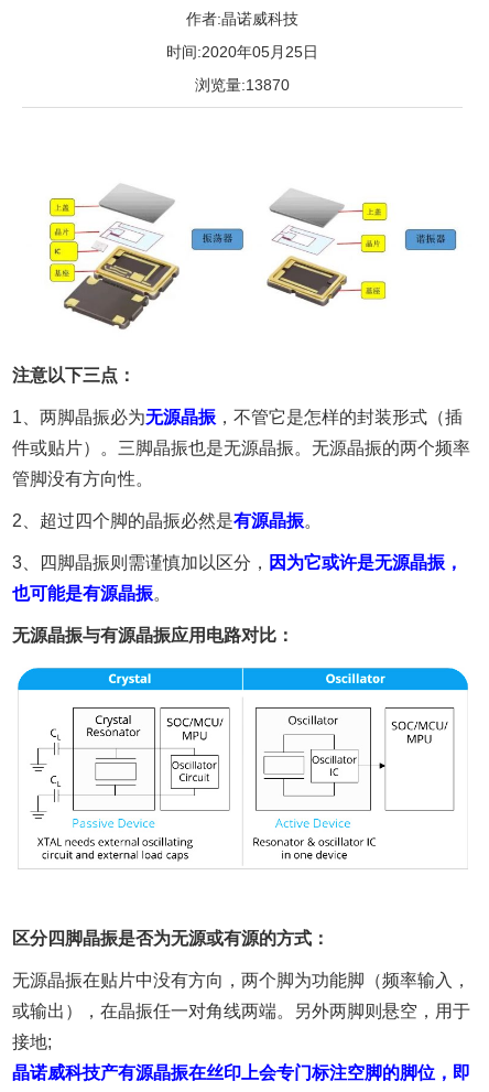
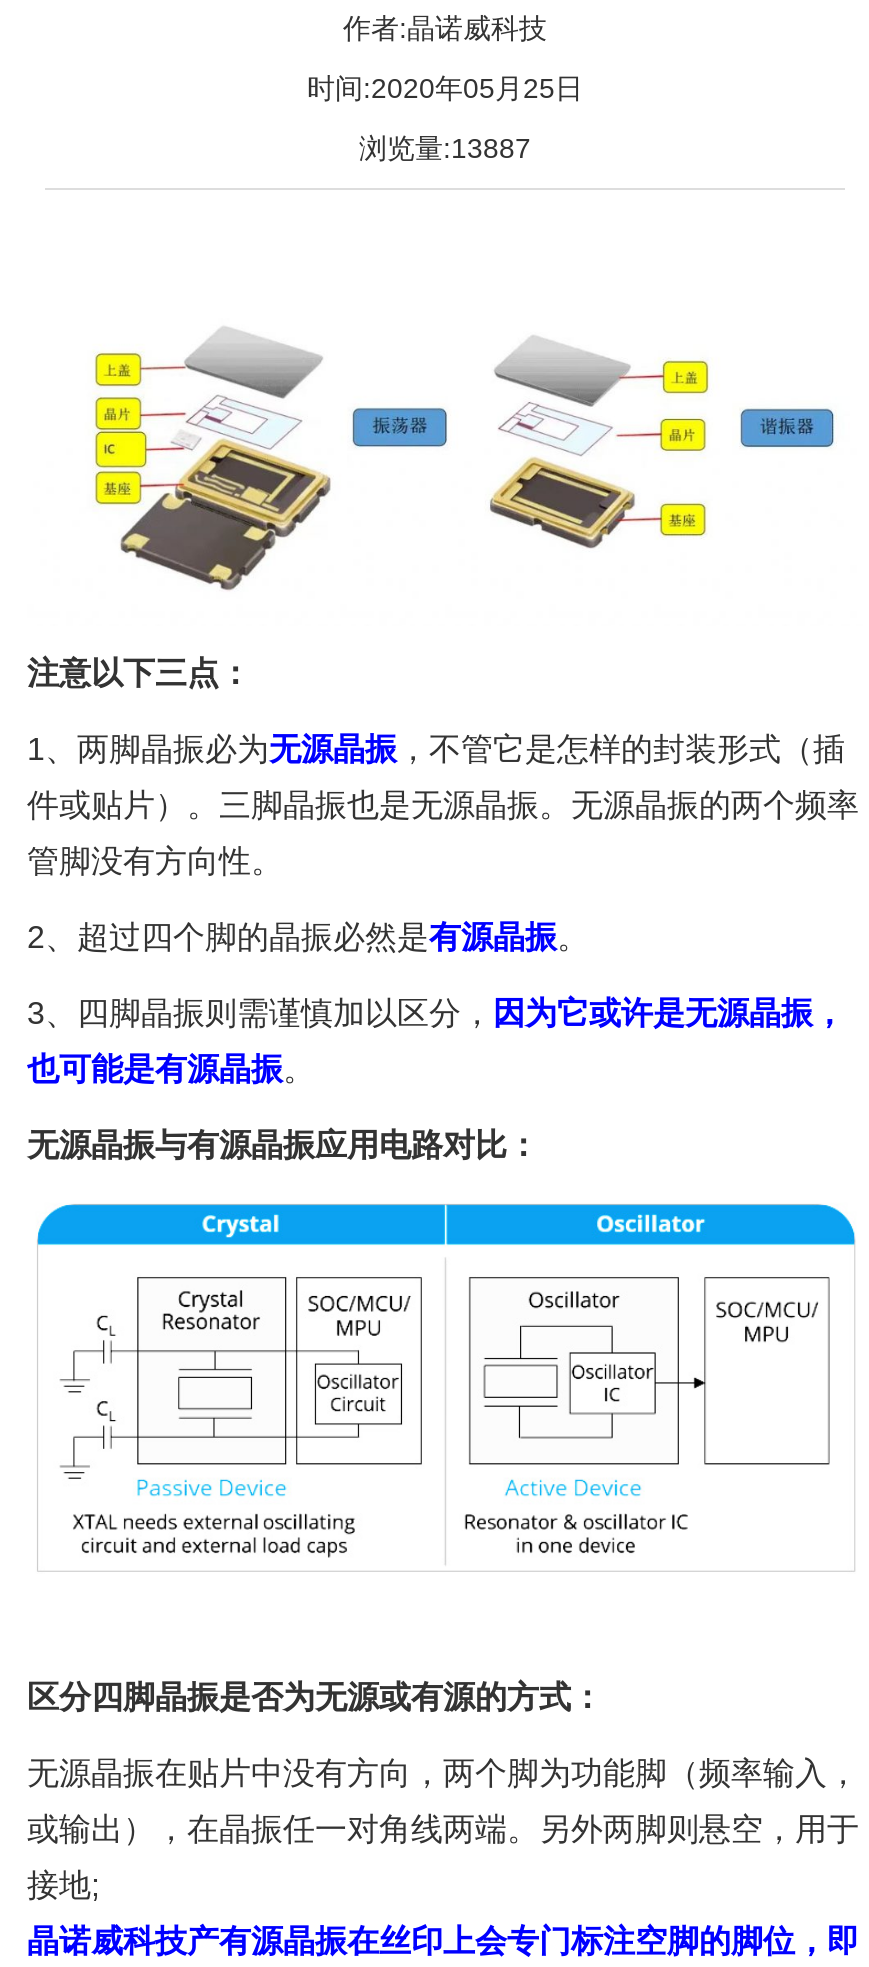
- 浏览量:13870
+ 浏览量:13887
